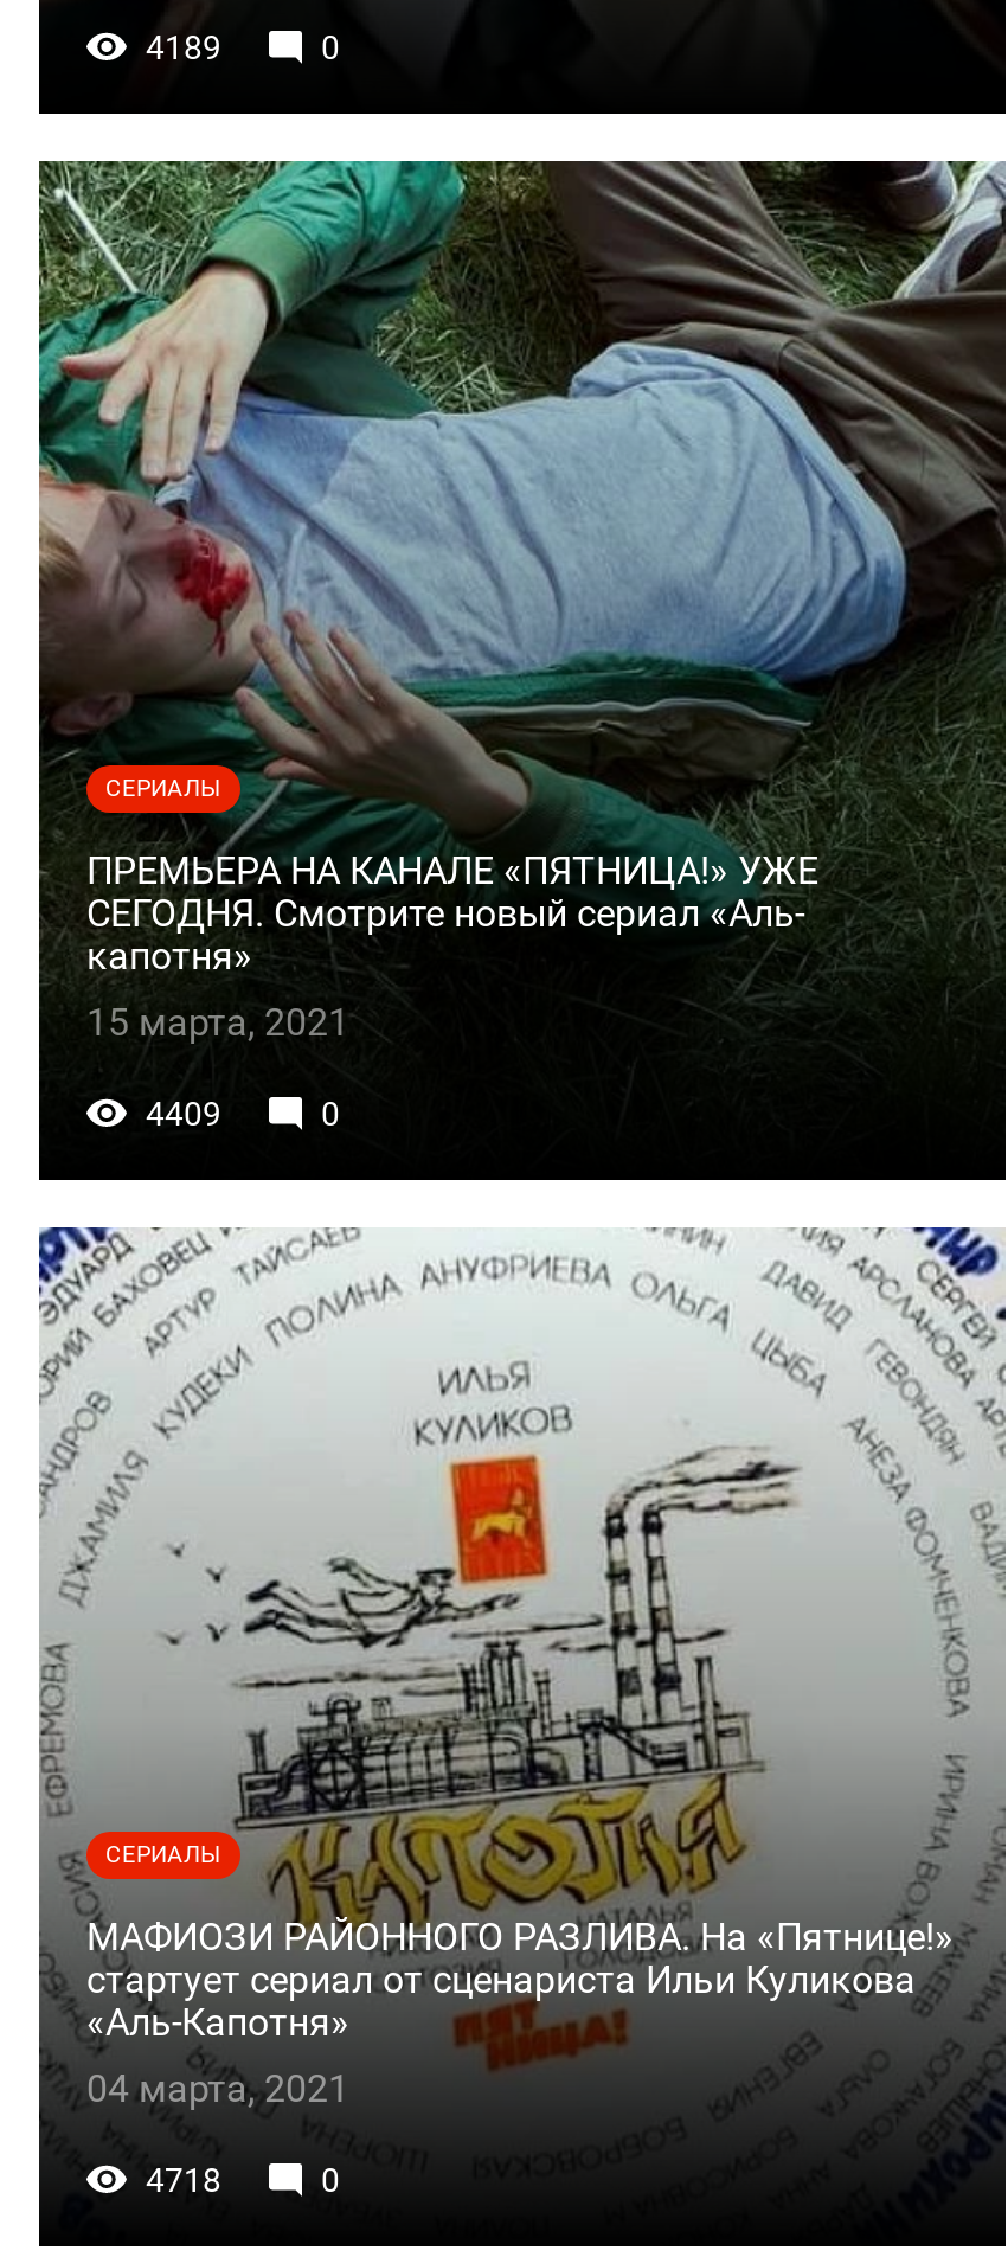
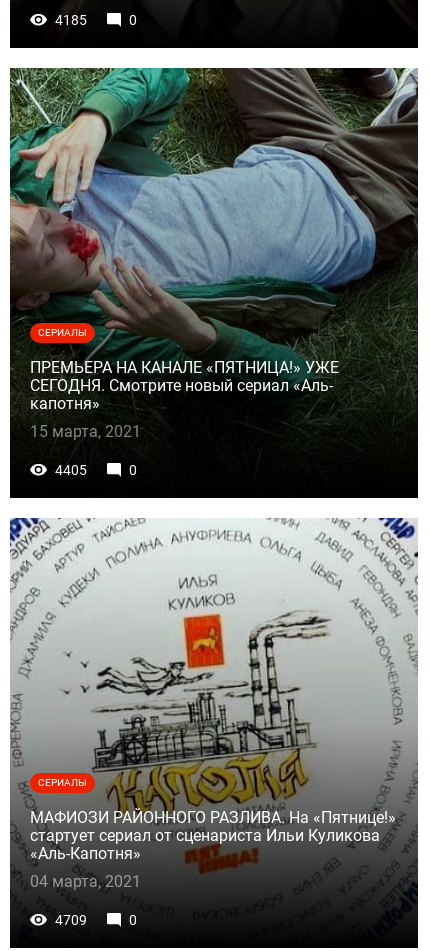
- 4189
+ 4185

- 4409
+ 4405

- 4718
+ 4709
